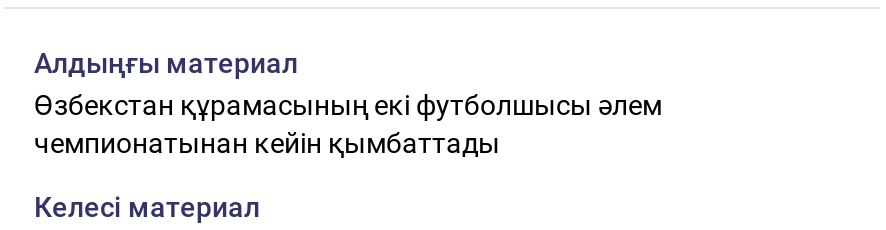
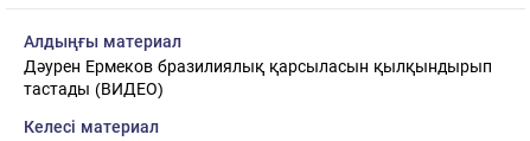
- Өзбекстан құрамасының екі футболшысы әлем
- чемпионатынан кейін қымбаттады
+ Дәурен Ермеков бразилиялық қарсыласын қылқындырып
+ тастады (ВИДЕО)
